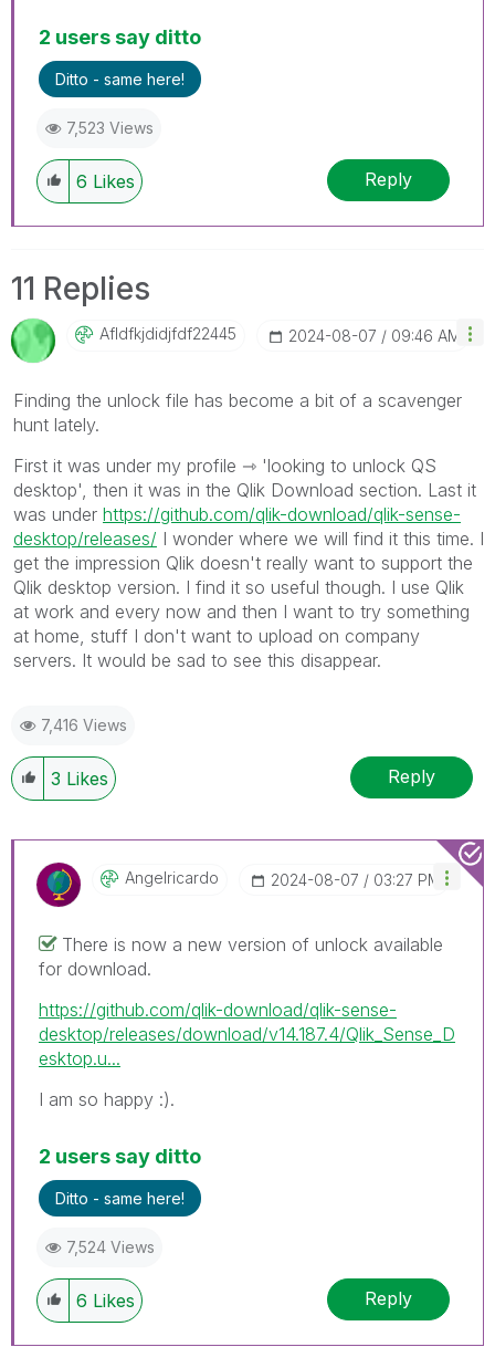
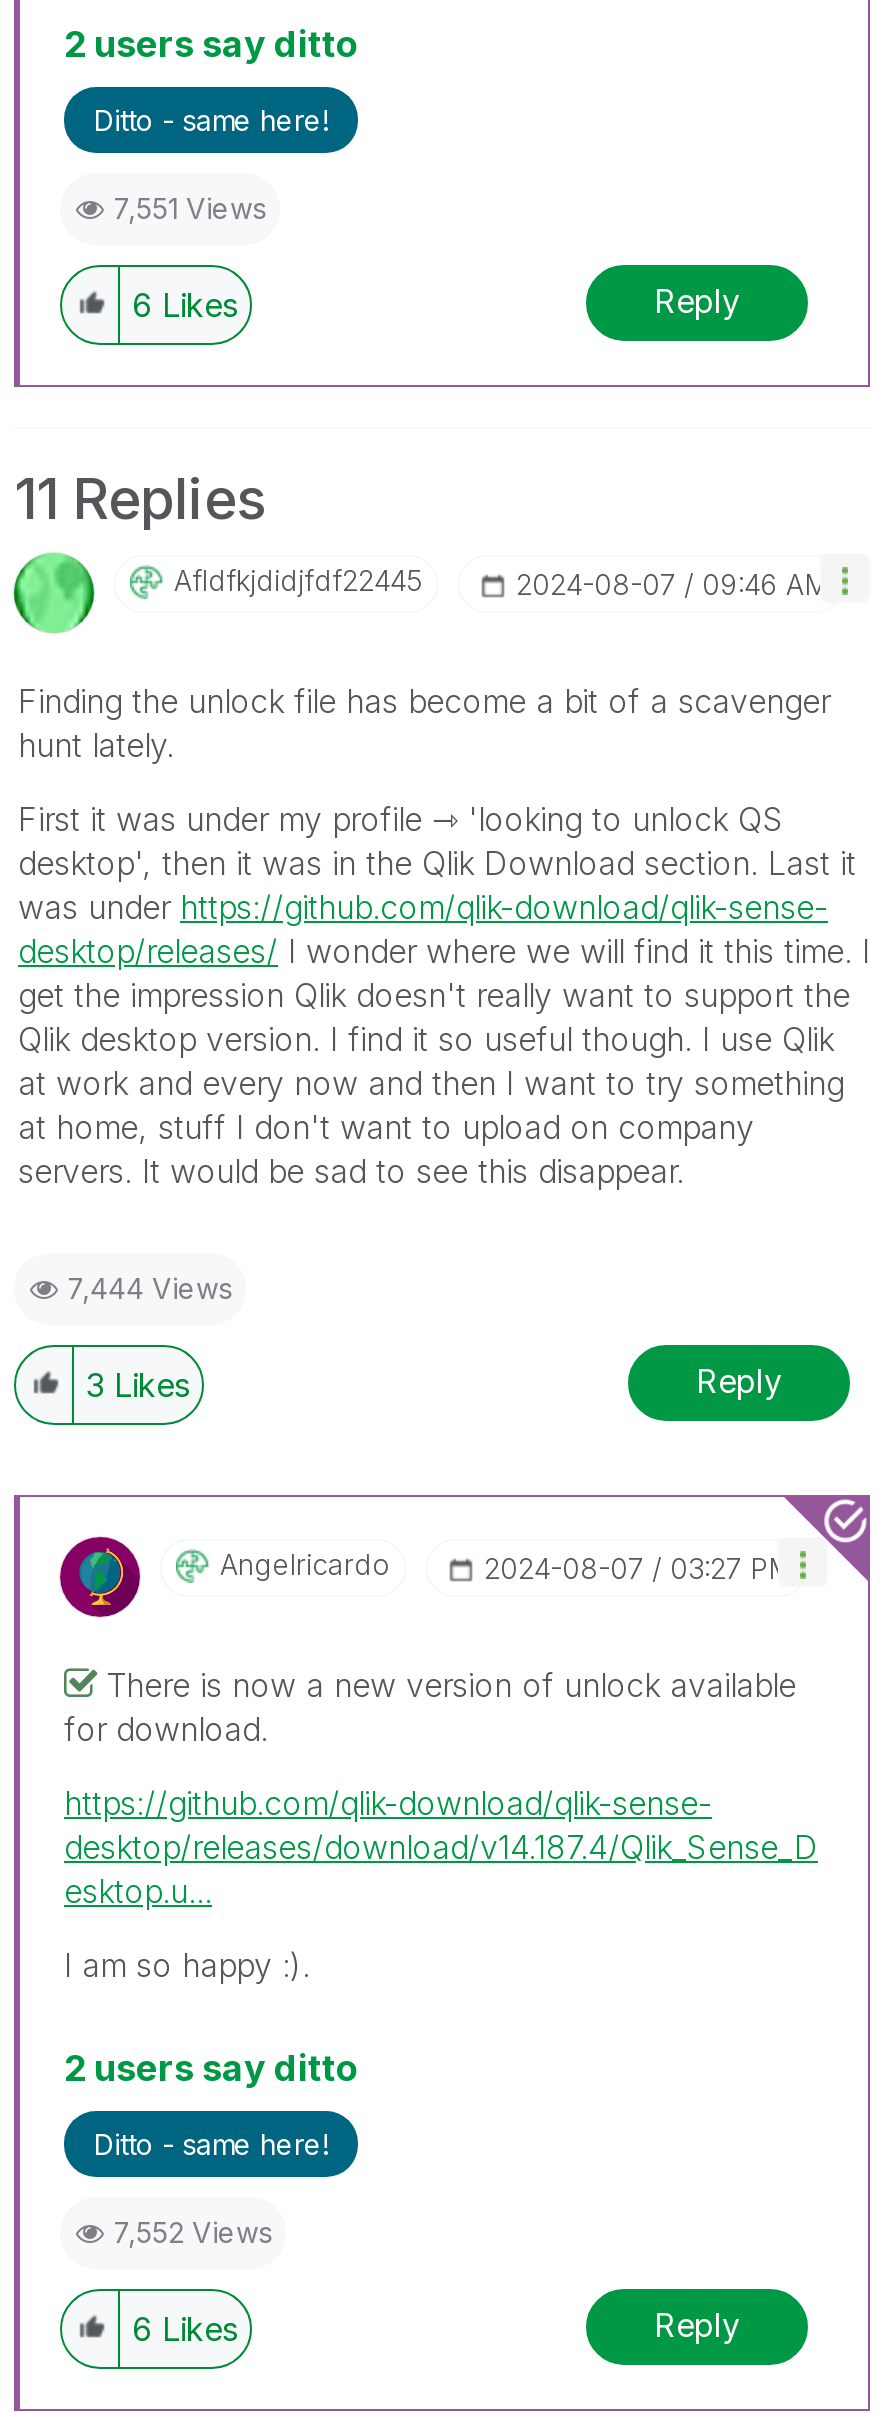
- 7,523 Views
+ 7,551 Views

- 7,416 Views
+ 7,444 Views

- 7,524 Views
+ 7,552 Views
